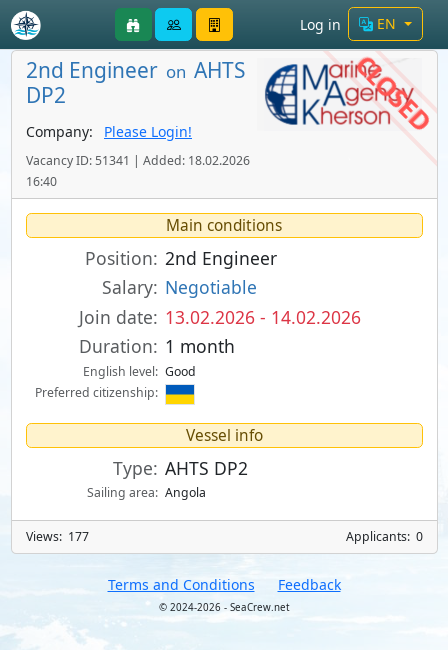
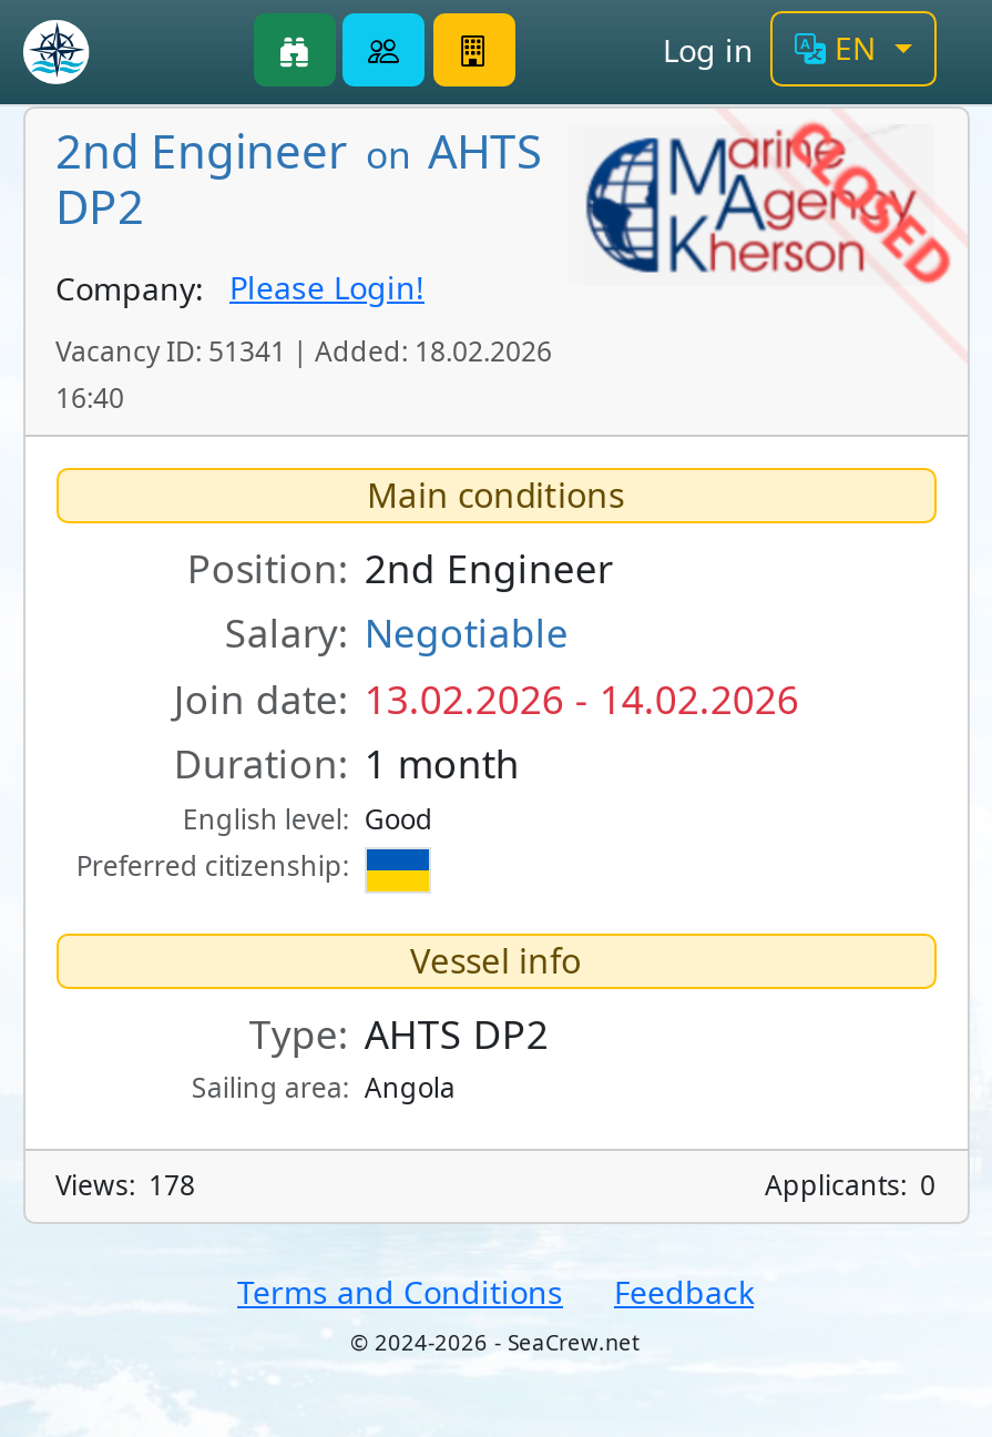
- Views: 177
+ Views: 178
